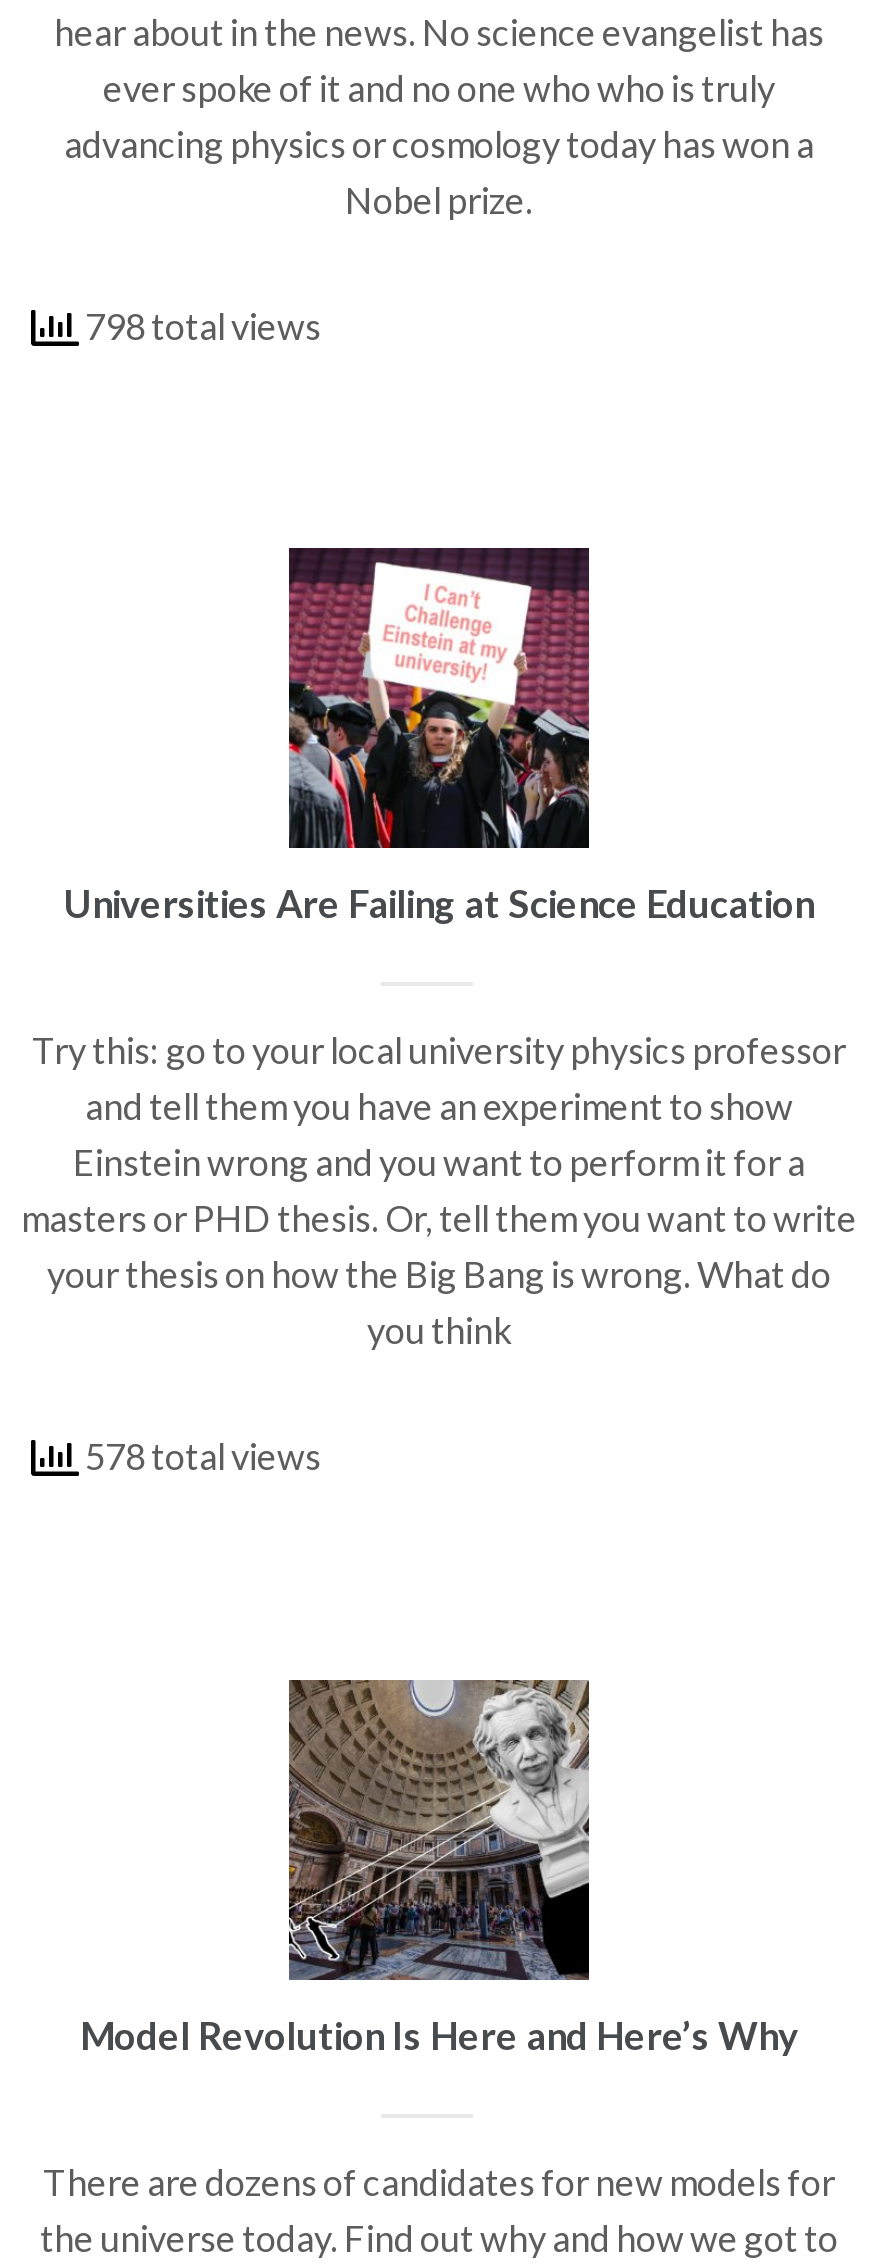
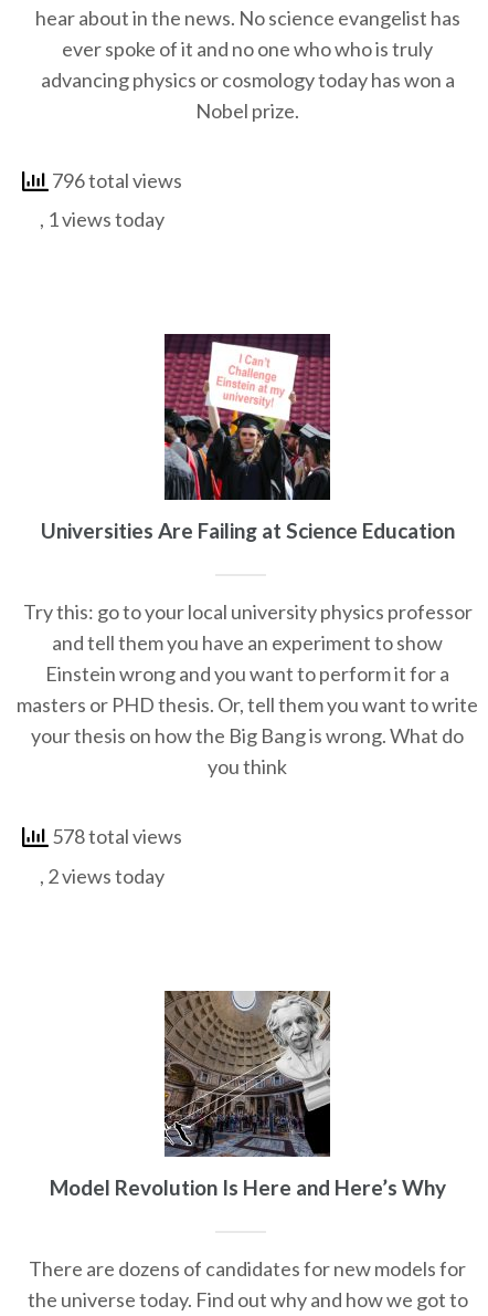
- 798 total views
+ 796 total views
+ , 1 views today

+ , 2 views today
